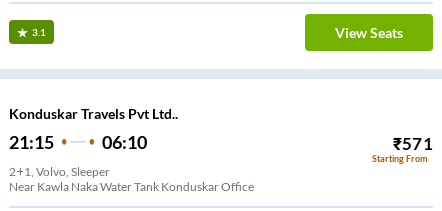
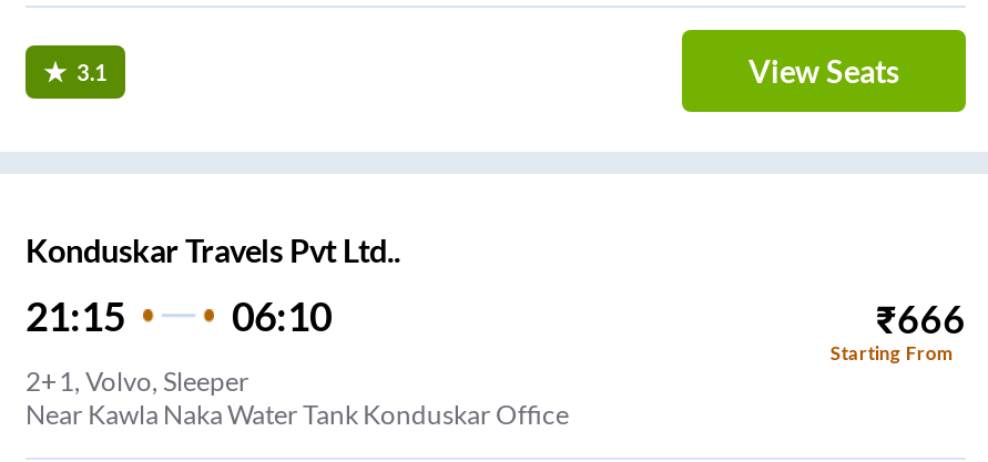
- ₹571
+ ₹666
